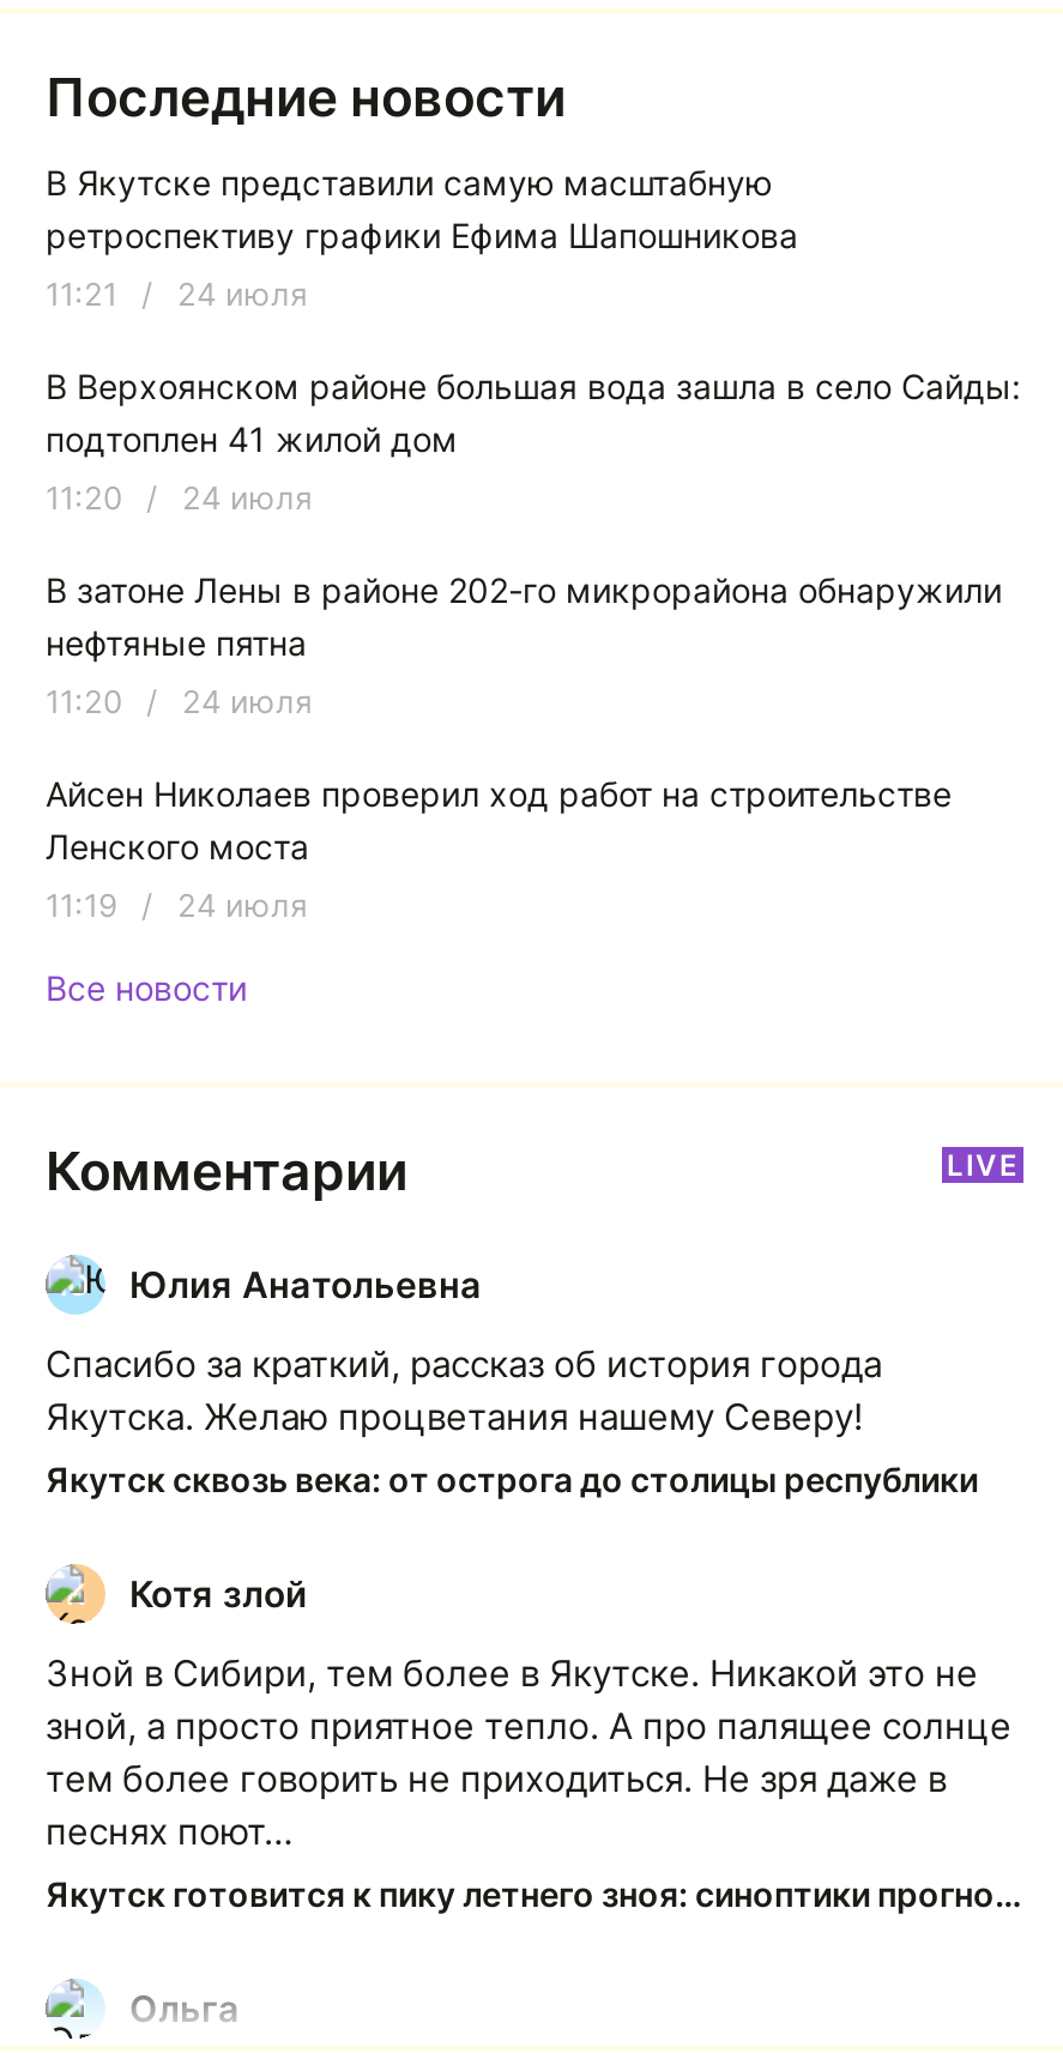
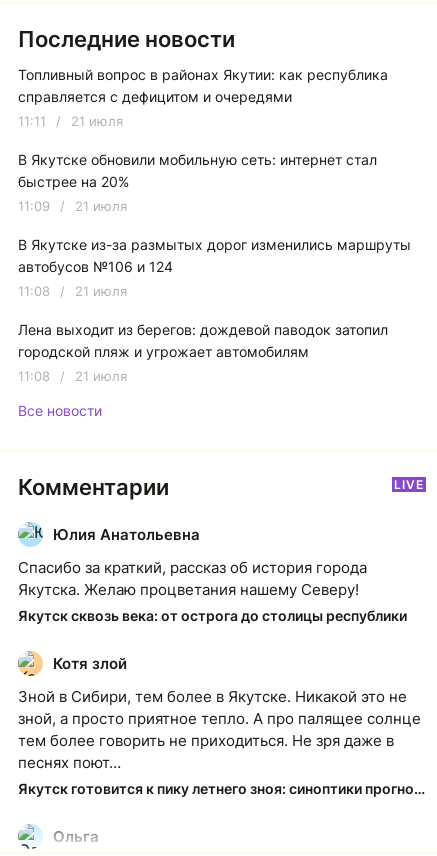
- В Якутске представили самую масштабную
- ретроспективу графики Ефима Шапошникова
+ Топливный вопрос в районах Якутии: как республика
+ справляется с дефицитом и очередями

- 11:21 / 24 июля
+ 11:11 / 21 июля

- В Верхоянском районе большая вода зашла в село Сайды:
- подтоплен 41 жилой дом
+ В Якутске обновили мобильную сеть: интернет стал
+ быстрее на 20%

- 11:20 / 24 июля
+ 11:09 / 21 июля

- В затоне Лены в районе 202-го микрорайона обнаружили
- нефтяные пятна
+ В Якутске из-за размытых дорог изменились маршруты
+ автобусов №106 и 124

- 11:20 / 24 июля
+ 11:08 / 21 июля

- Айсен Николаев проверил ход работ на строительстве
- Ленского моста
+ Лена выходит из берегов: дождевой паводок затопил
+ городской пляж и угрожает автомобилям

- 11:19 / 24 июля
+ 11:08 / 21 июля
